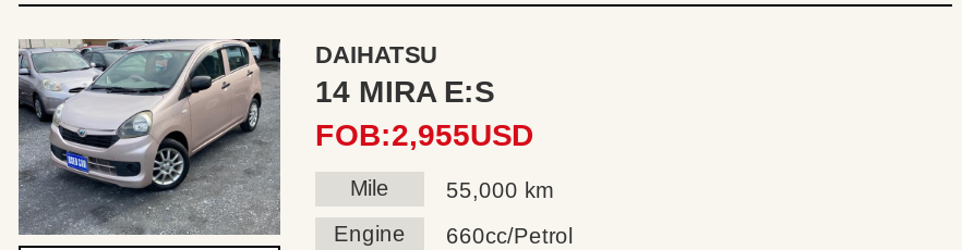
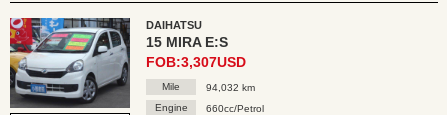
- [image]
- 14 MIRA E:S
- FOB:2,955USD
+ [image]
+ 15 MIRA E:S
+ FOB:3,307USD

- 55,000 km
+ 94,032 km
